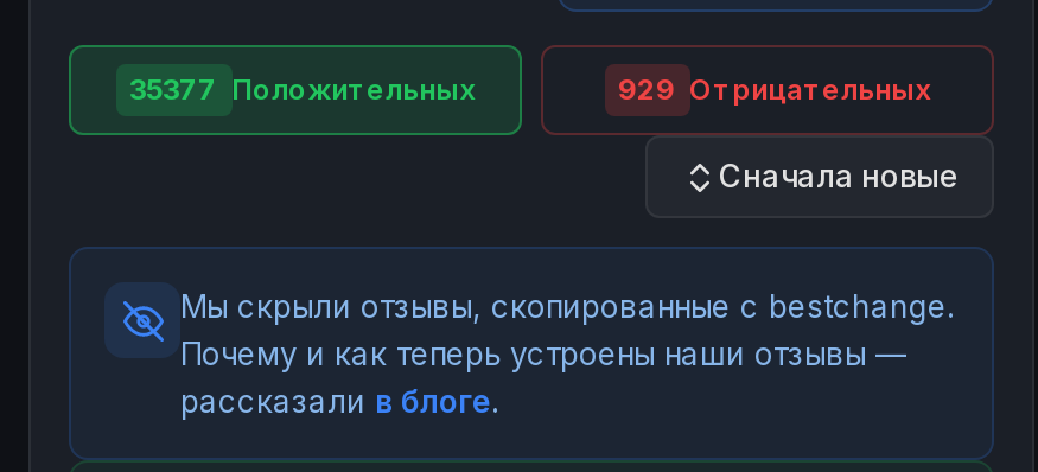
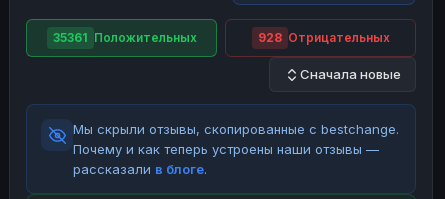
- 35377 Положительных
+ 35361 Положительных

- 929 Отрицательных
+ 928 Отрицательных
